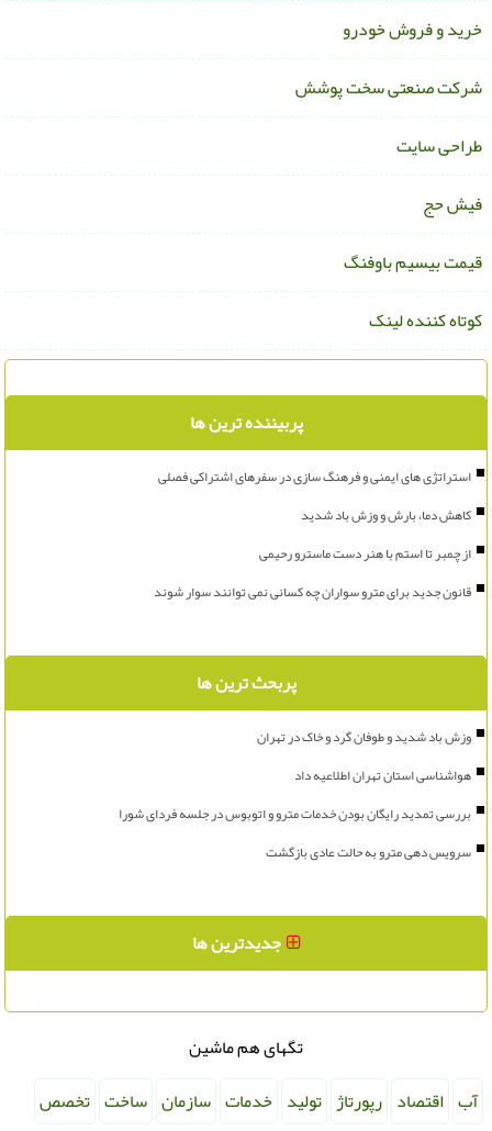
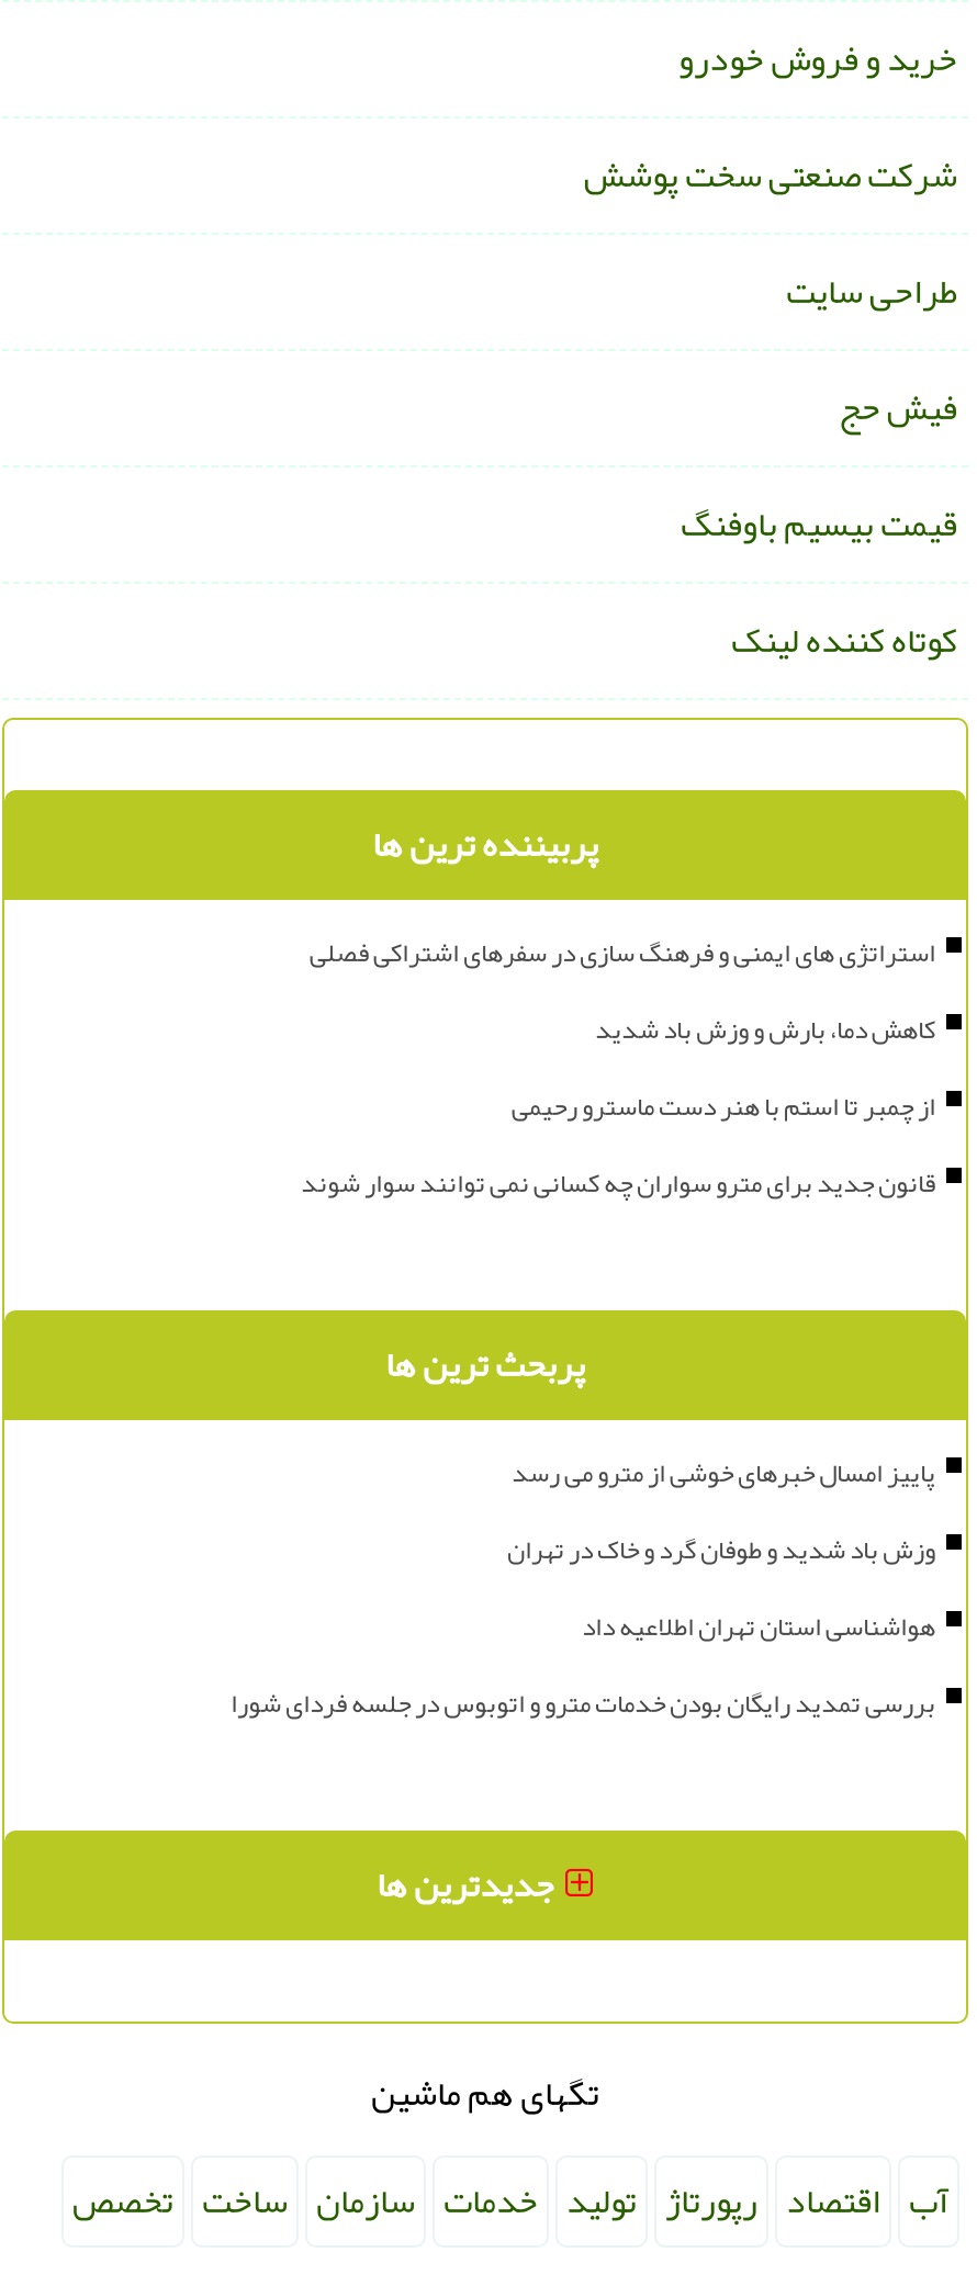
+ پاییز امسال خبرهای خوشی از مترو می رسد

moved down: وزش باد شدید و طوفان گرد و خاک در تهران | هواشناسی استان تهران اطلاعیه داد

- سرویس دهی مترو به حالت عادی بازگشت
